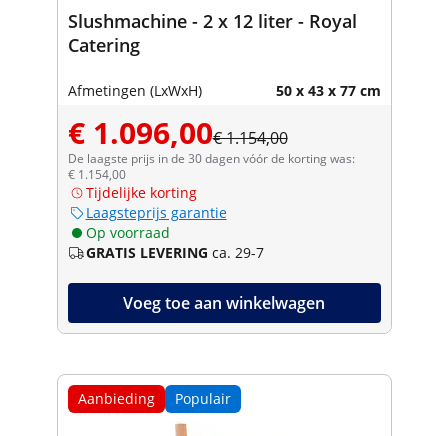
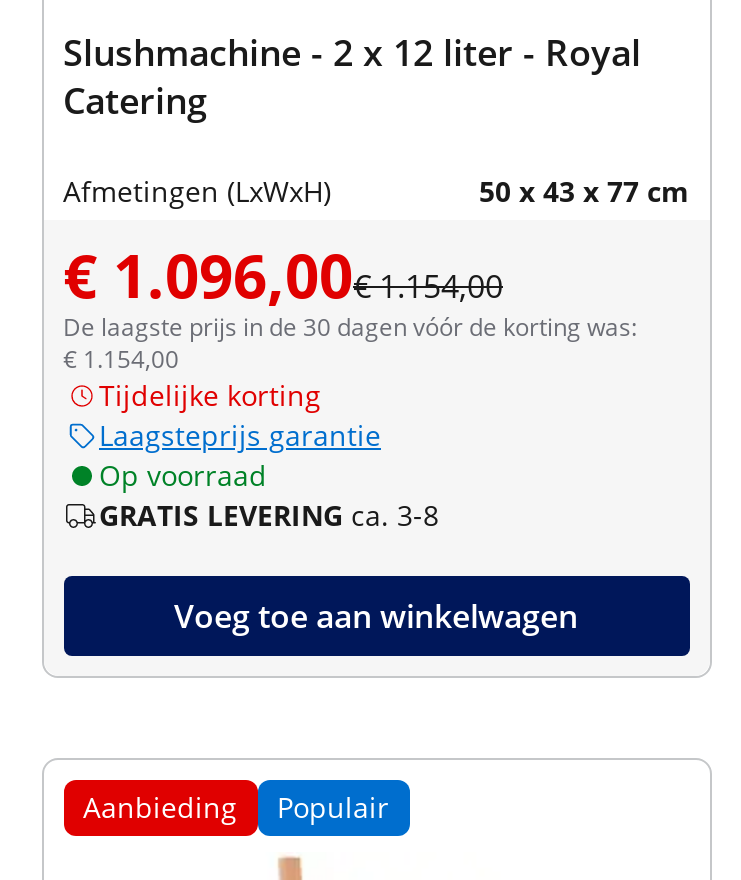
- GRATIS LEVERING ca. 29-7
+ GRATIS LEVERING ca. 3-8
